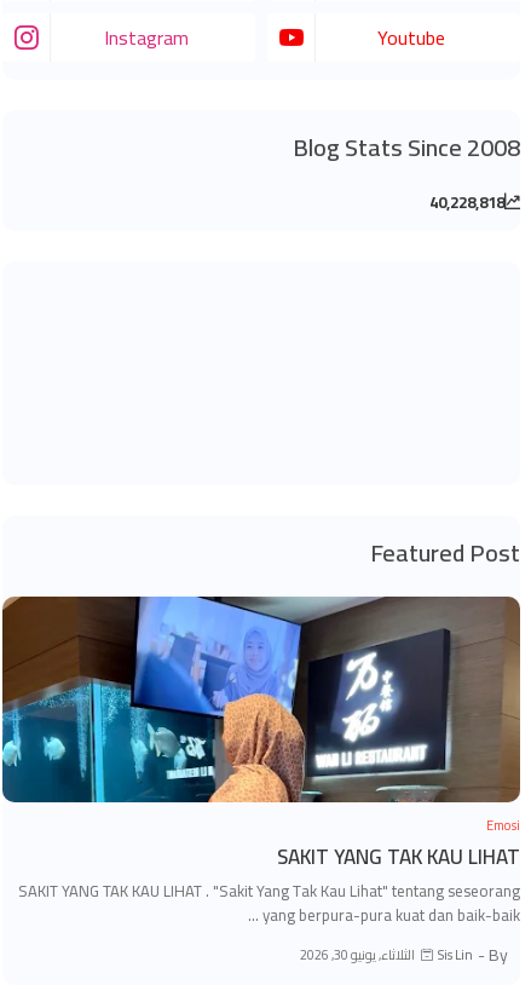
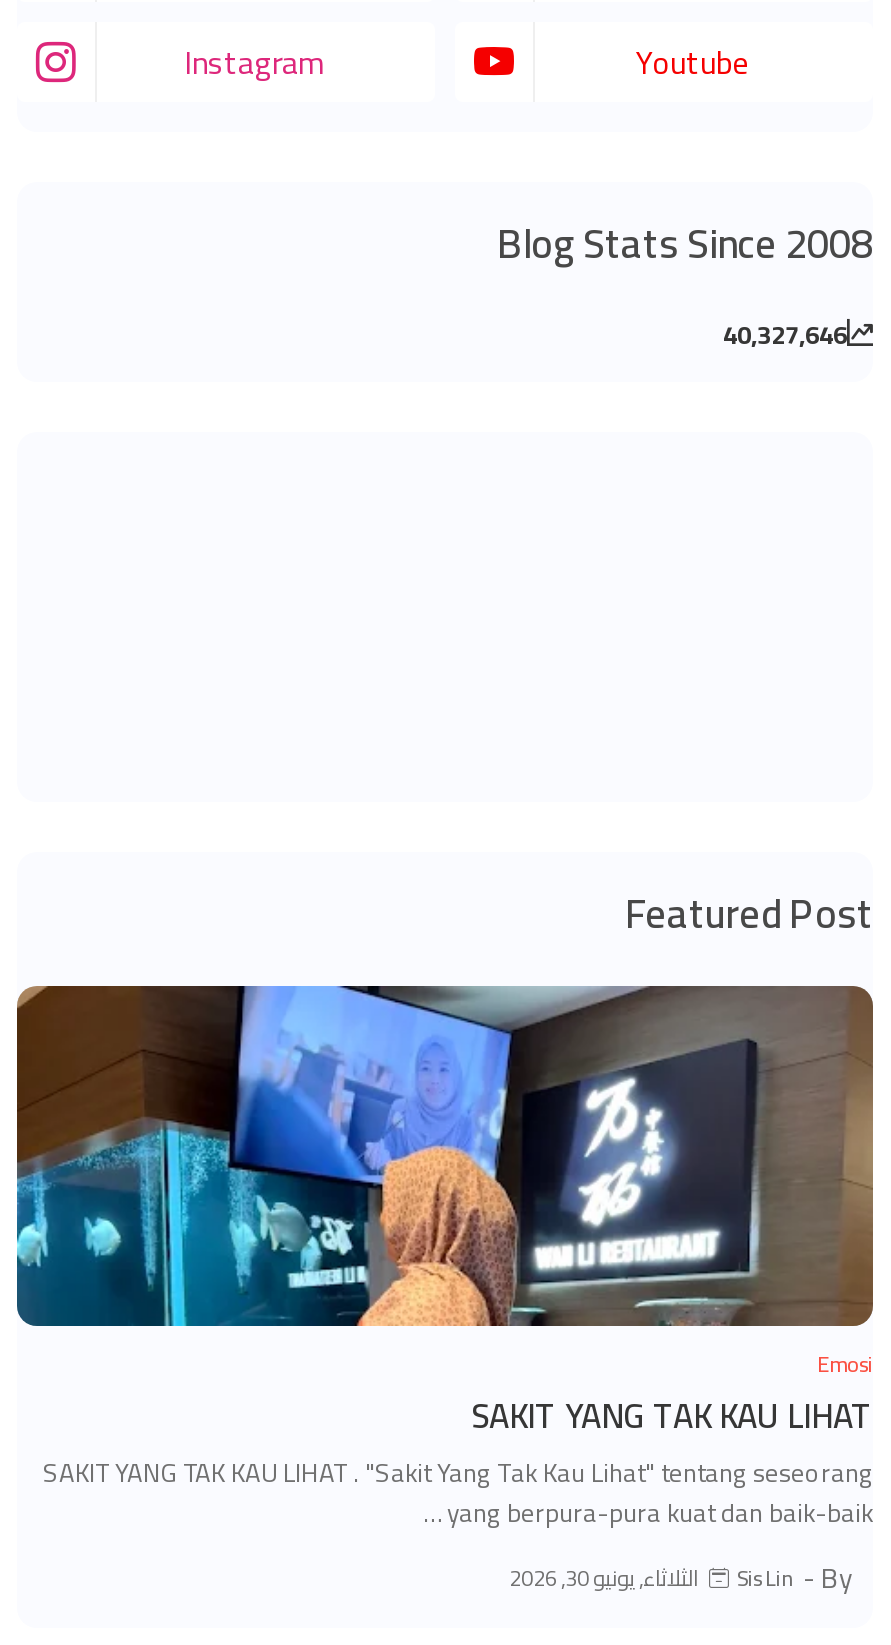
- 40,228,818
+ 40,327,646
